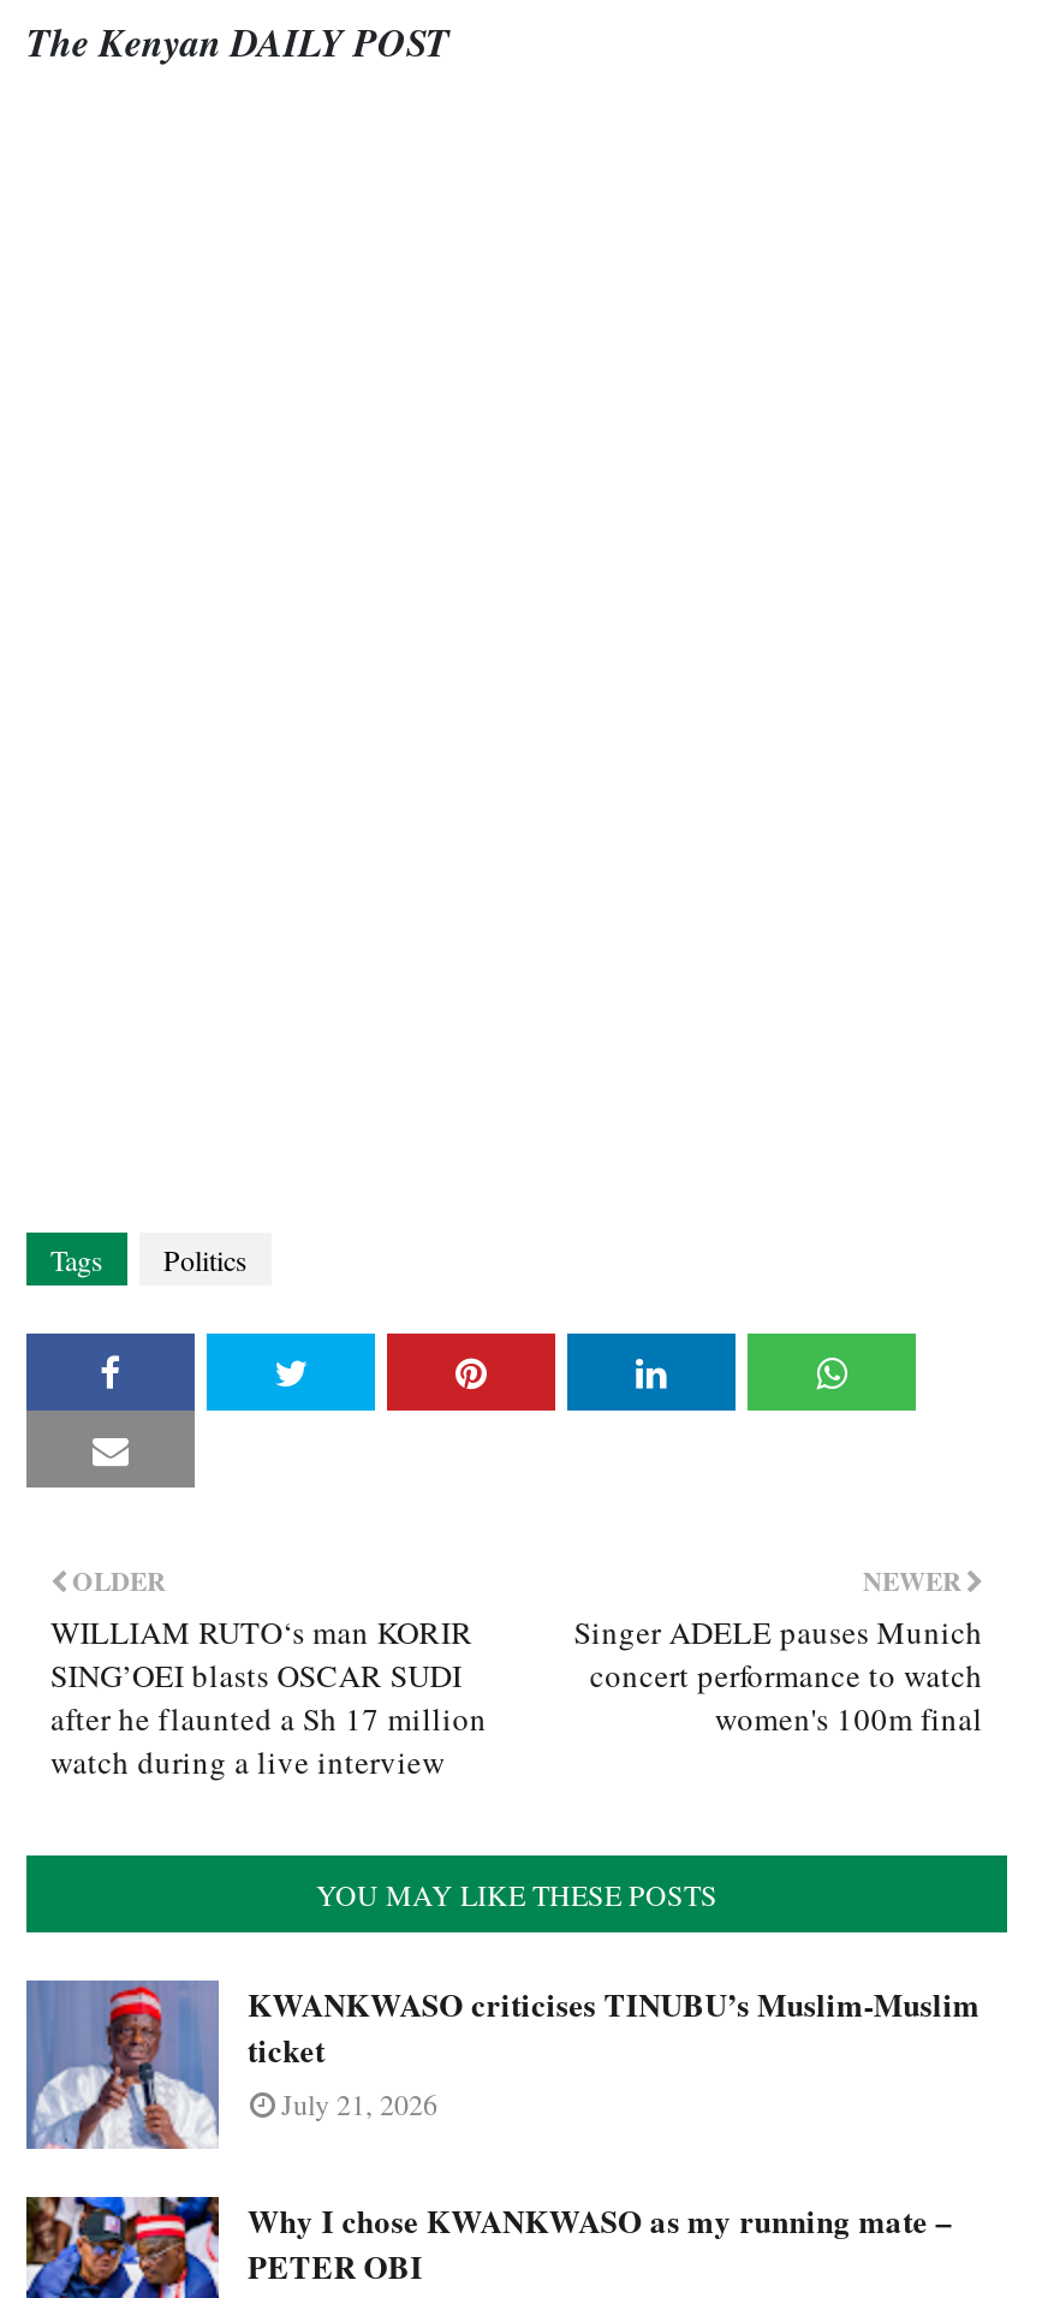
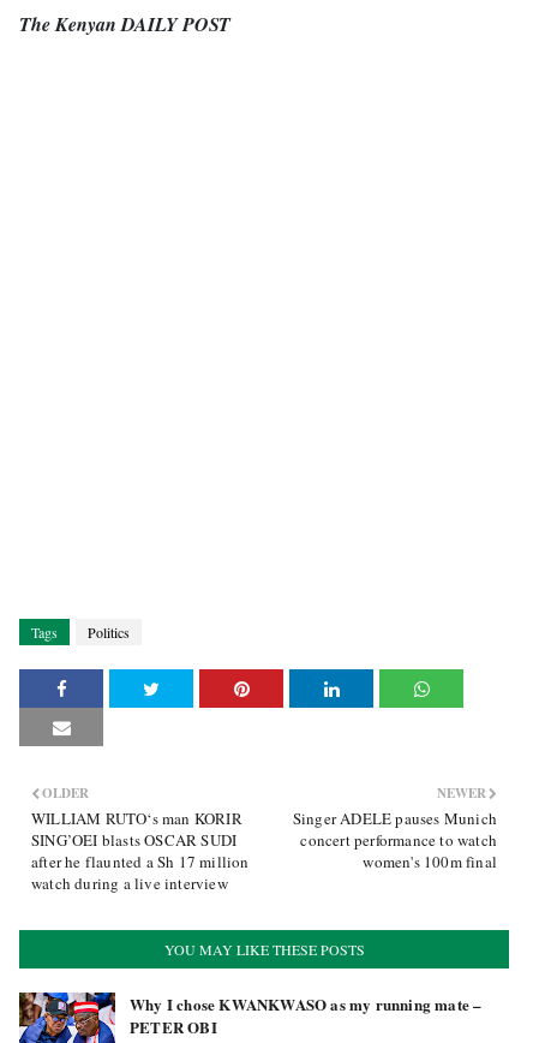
- [image]
- KWANKWASO criticises TINUBU’s Muslim-Muslim
- ticket
- July 21, 2026
